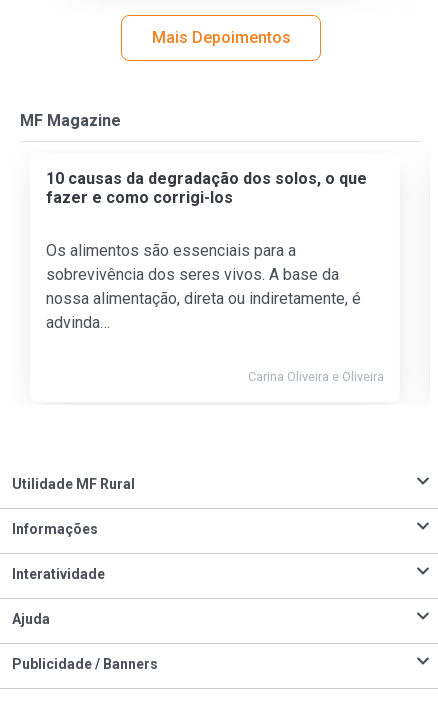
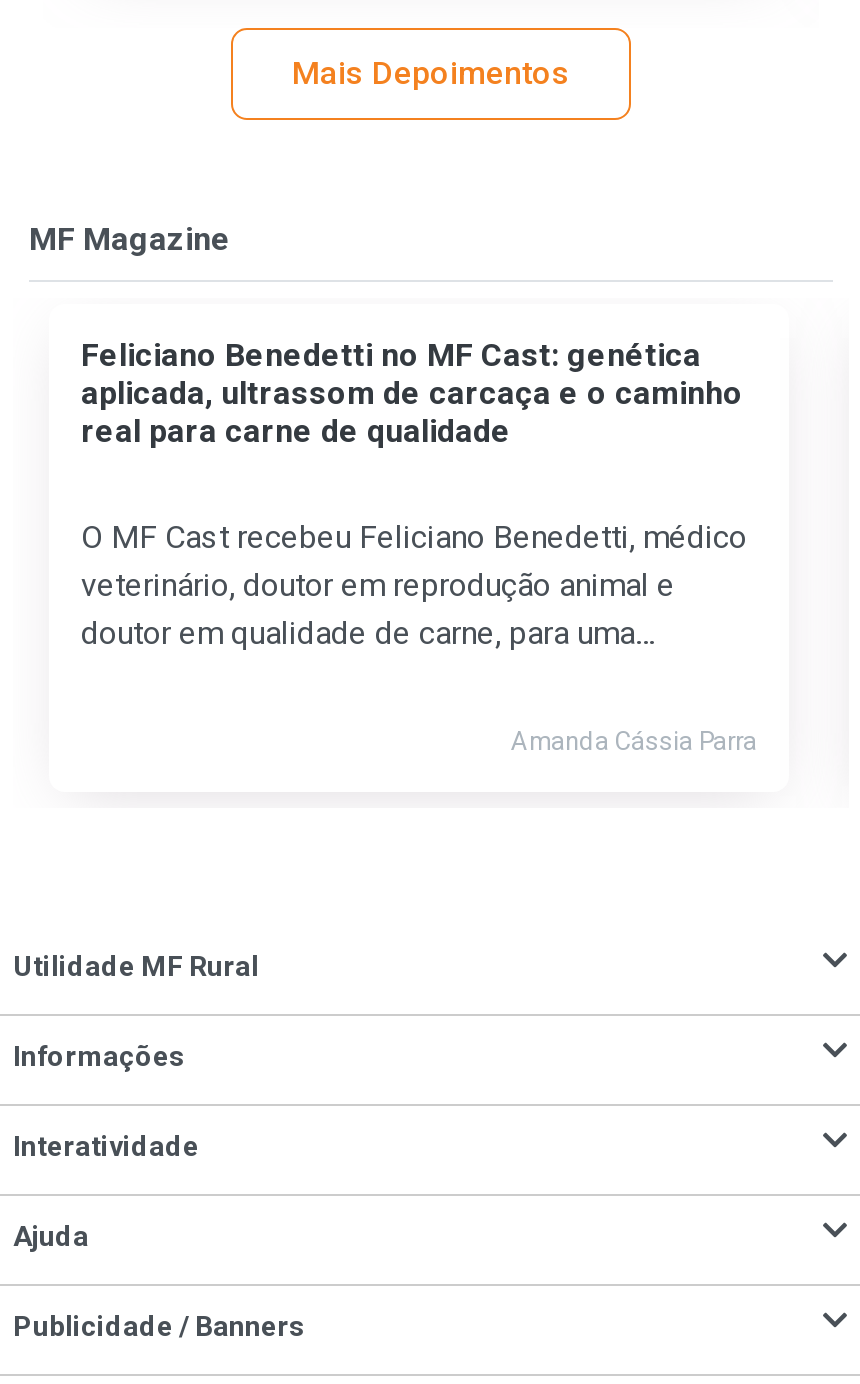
- 10 causas da degradação dos solos, o que
- fazer e como corrigi-los
+ Feliciano Benedetti no MF Cast: genética
+ aplicada, ultrassom de carcaça e o caminho
+ real para carne de qualidade

- Os alimentos são essenciais para a
- sobrevivência dos seres vivos. A base da
- nossa alimentação, direta ou indiretamente, é
- advinda…
+ O MF Cast recebeu Feliciano Benedetti, médico
+ veterinário, doutor em reprodução animal e
+ doutor em qualidade de carne, para uma…

- Carina Oliveira e Oliveira
+ Amanda Cássia Parra
